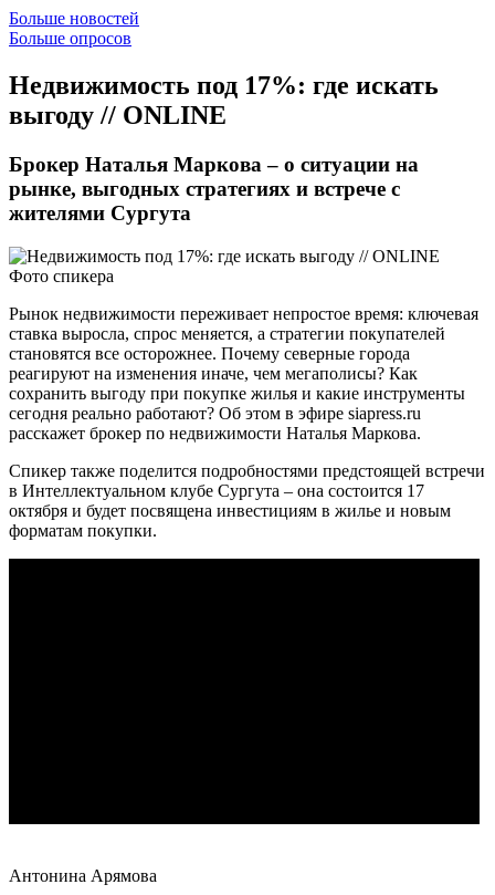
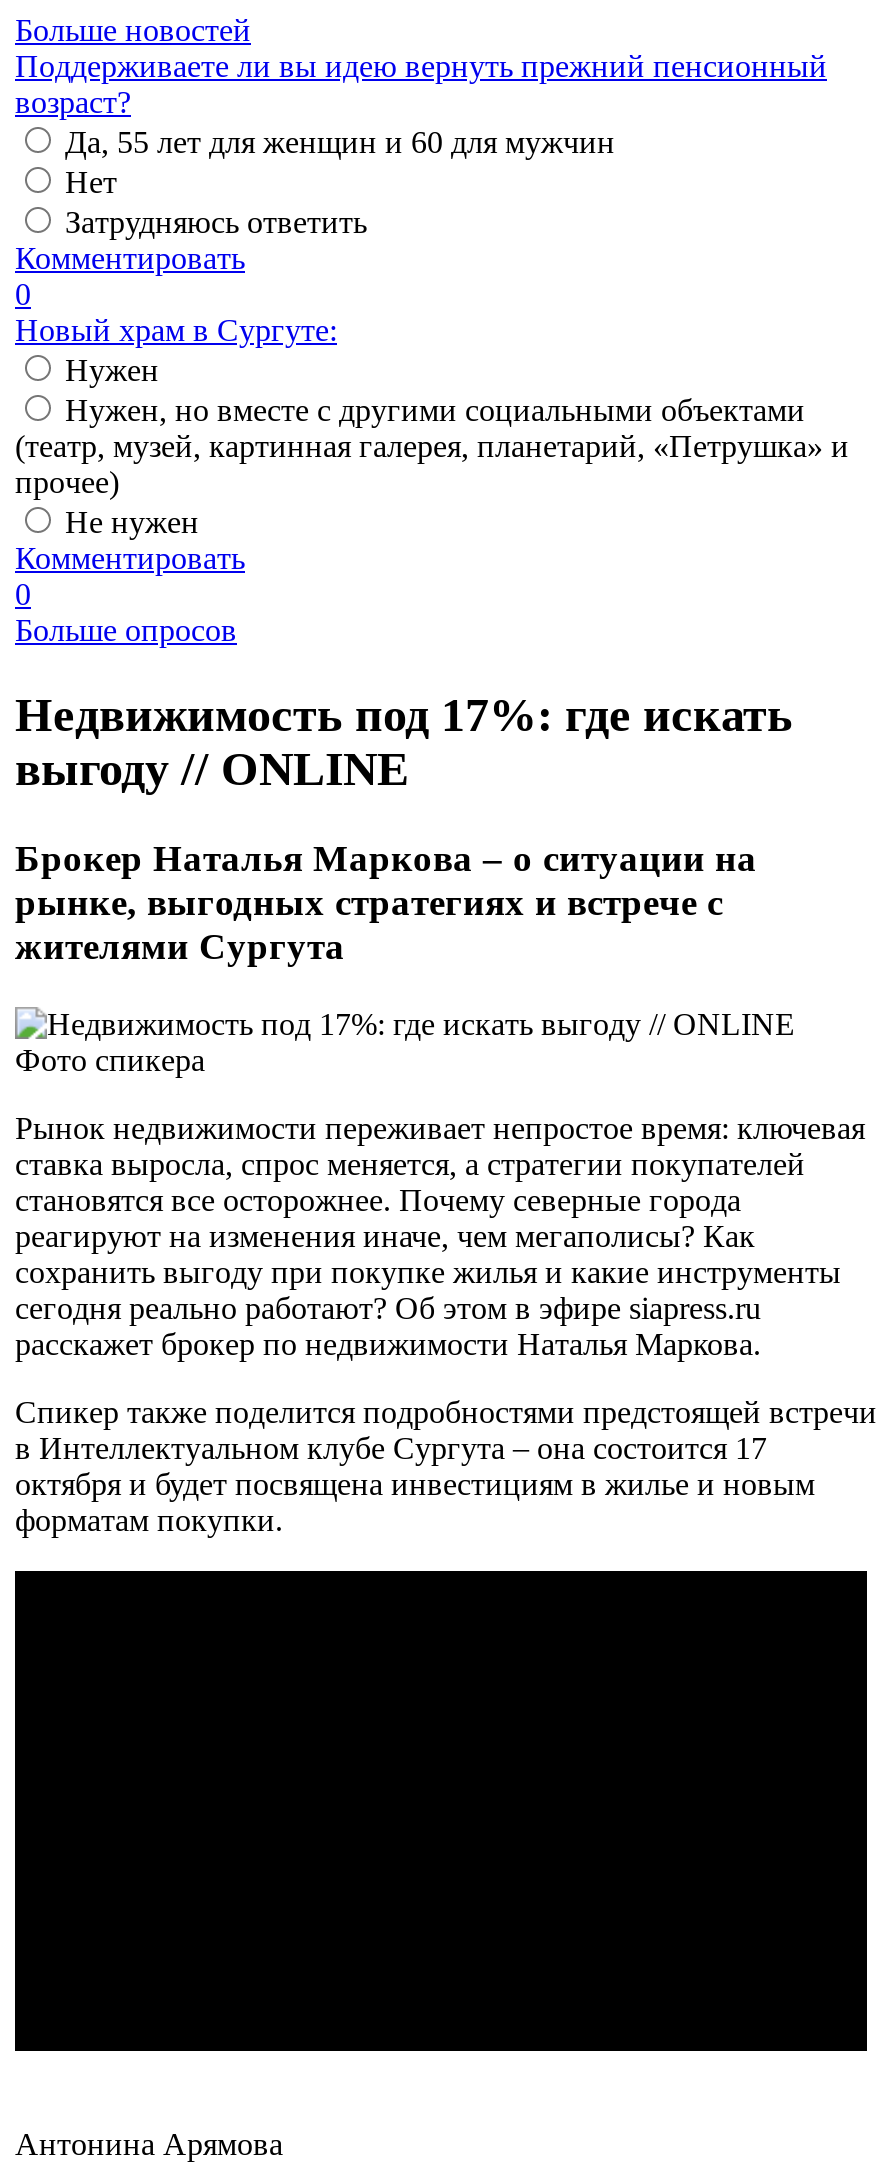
+ Поддерживаете ли вы идею вернуть прежний пенсионный
+ возраст?
+ Да, 55 лет для женщин и 60 для мужчин
+ Нет
+ Затрудняюсь ответить
+ Комментировать
+ 0
+ Новый храм в Сургуте:
+ Нужен
+ Нужен, но вместе с другими социальными объектами
+ (театр, музей, картинная галерея, планетарий, «Петрушка» и
+ прочее)
+ Не нужен
+ Комментировать
+ 0
